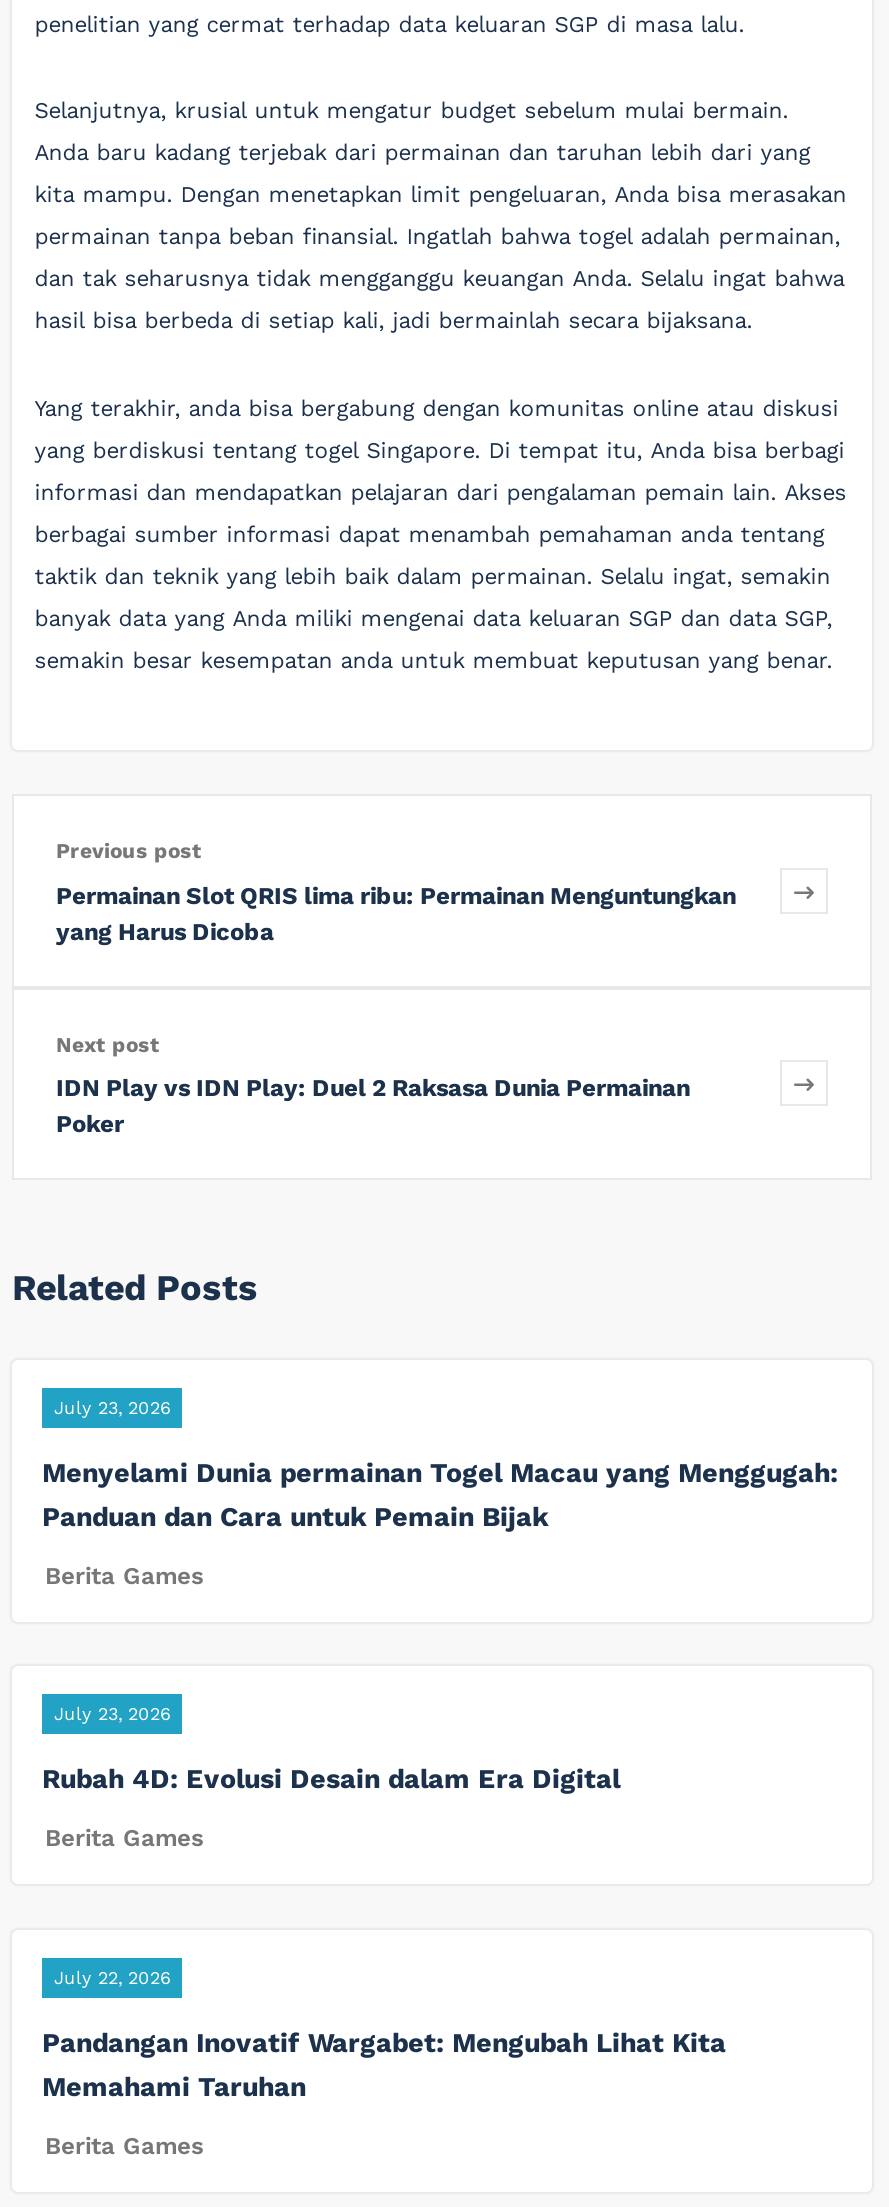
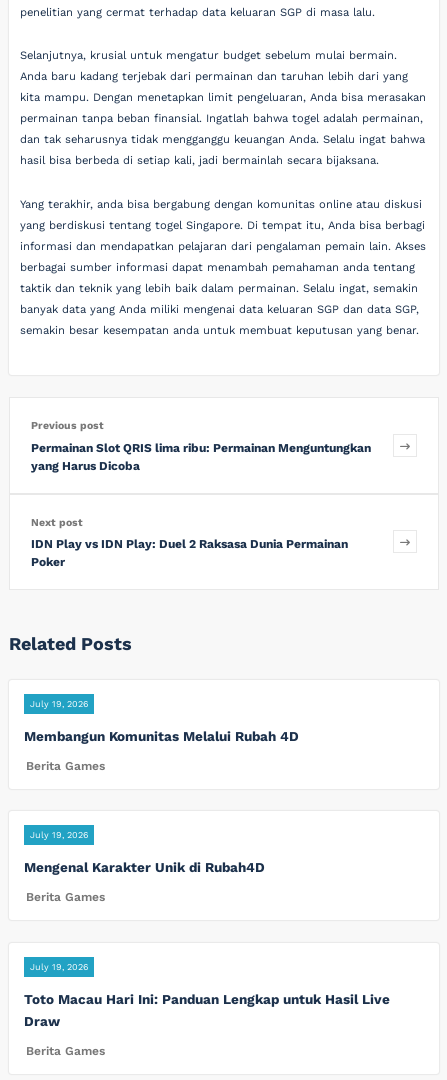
- July 23, 2026
+ July 19, 2026

- Menyelami Dunia permainan Togel Macau yang Menggugah:
- Panduan dan Cara untuk Pemain Bijak
+ Membangun Komunitas Melalui Rubah 4D

- July 23, 2026
+ July 19, 2026

- Rubah 4D: Evolusi Desain dalam Era Digital
+ Mengenal Karakter Unik di Rubah4D

- July 22, 2026
+ July 19, 2026

- Pandangan Inovatif Wargabet: Mengubah Lihat Kita
- Memahami Taruhan
+ Toto Macau Hari Ini: Panduan Lengkap untuk Hasil Live
+ Draw
